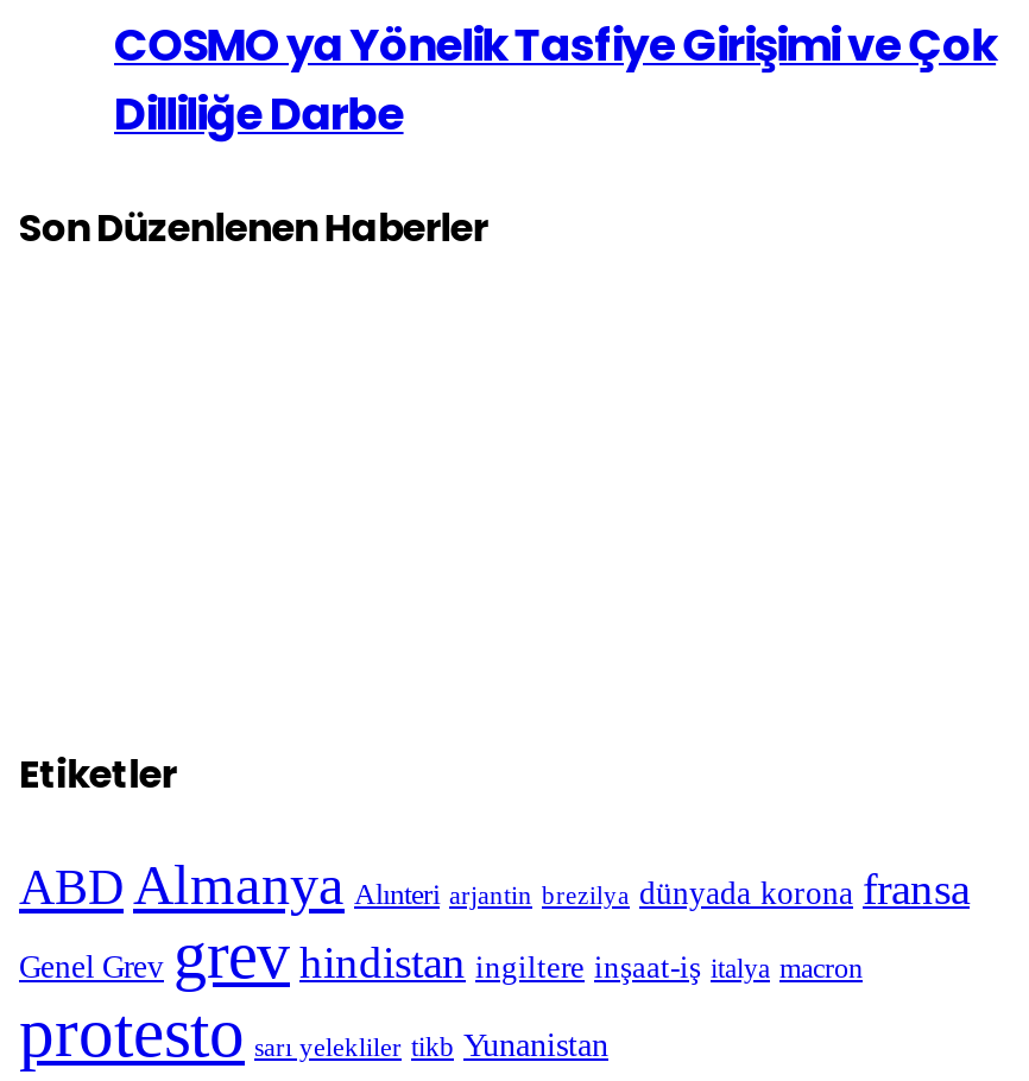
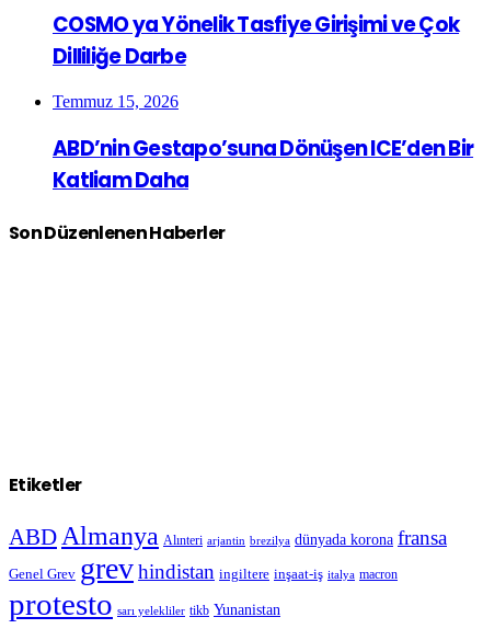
+ Temmuz 15, 2026
+ ABD’nin Gestapo’suna Dönüşen ICE’den Bir
+ Katliam Daha
